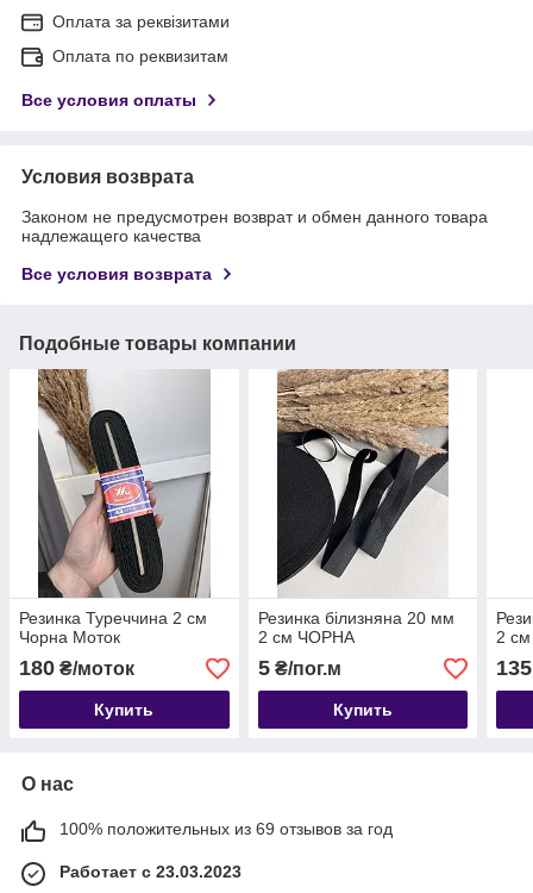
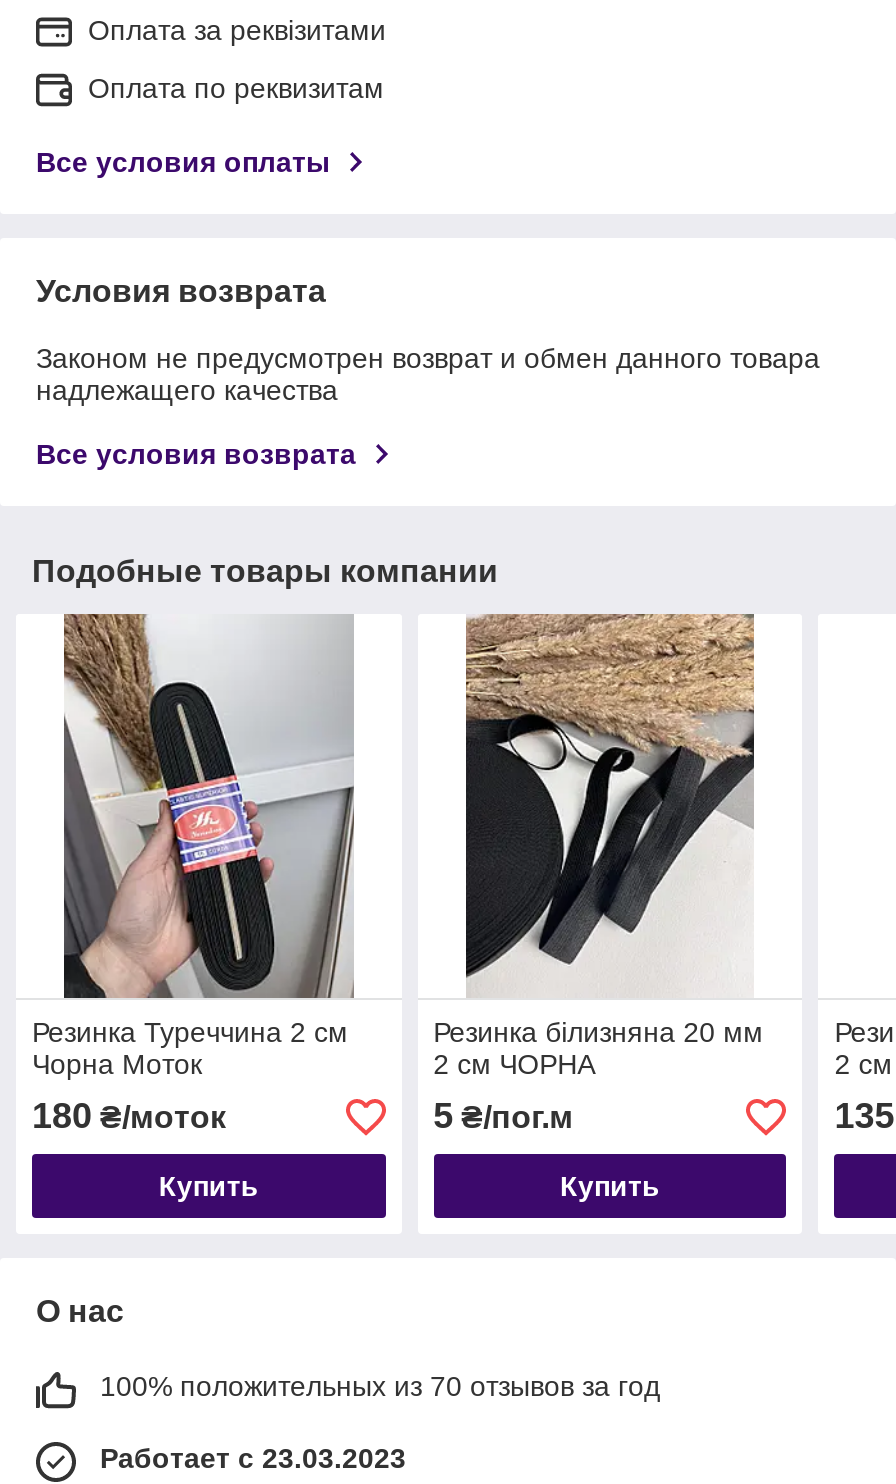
- 100% положительных из 69 отзывов за год
+ 100% положительных из 70 отзывов за год
